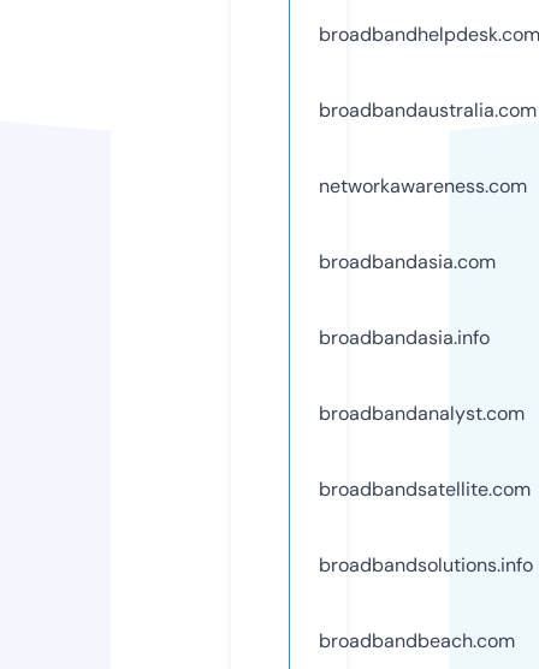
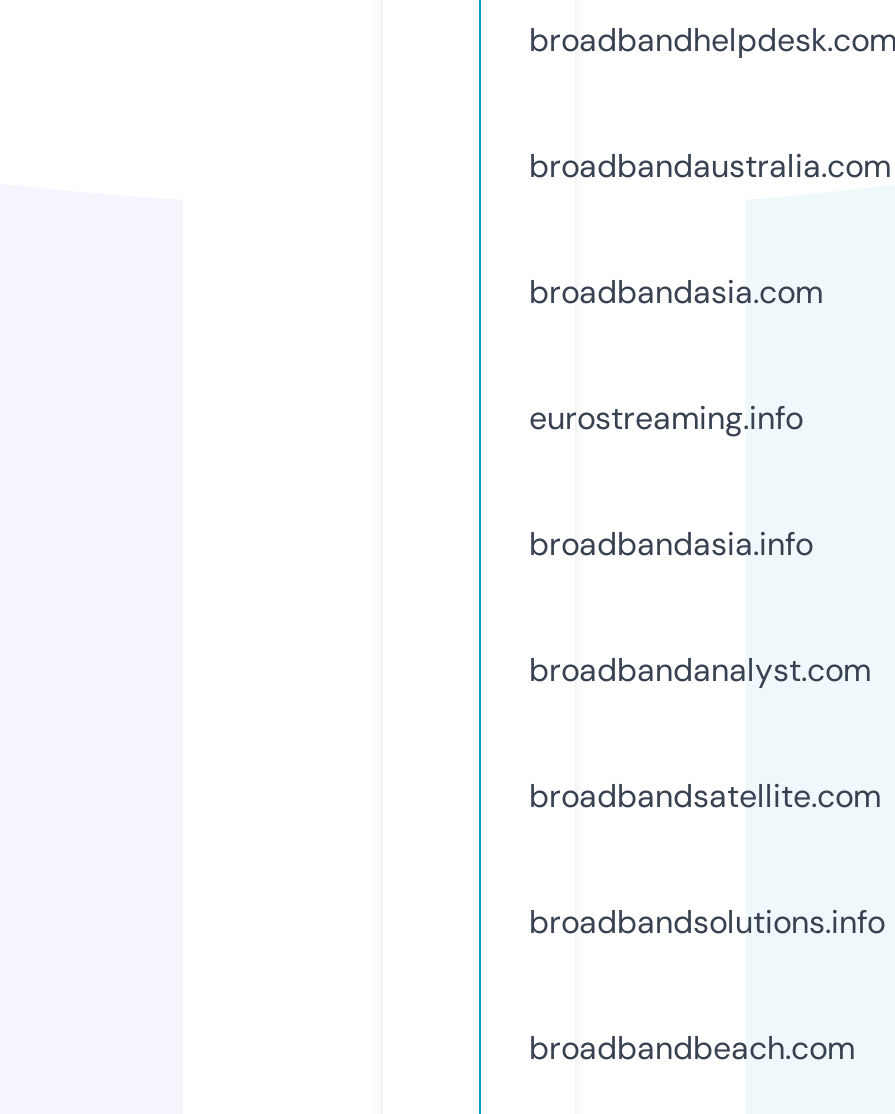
- networkawareness.com

moved up: broadbandasia.com

+ eurostreaming.info
